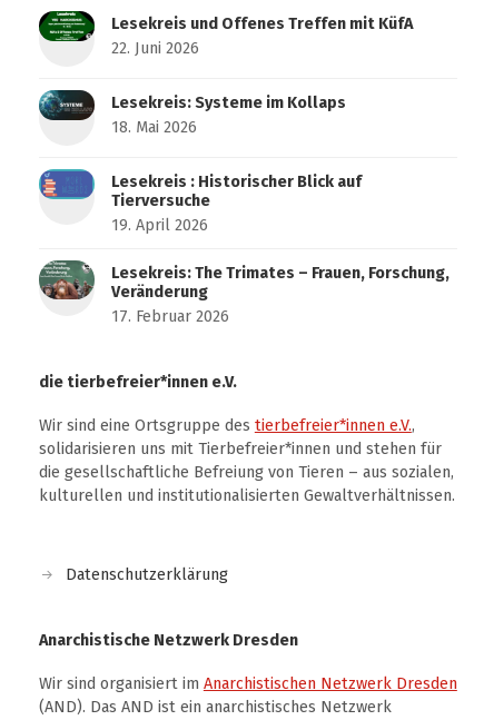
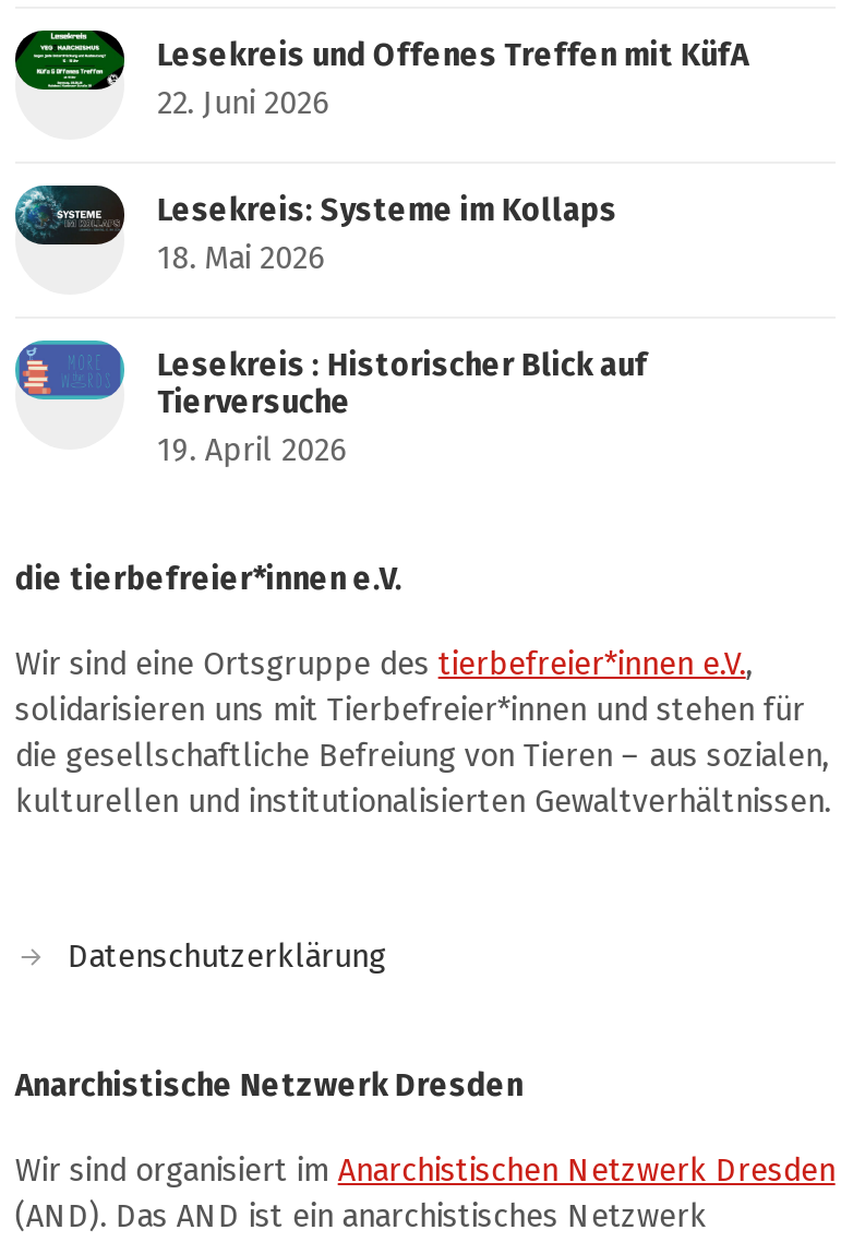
- [image]
- Lesekreis: The Trimates – Frauen, Forschung,
- Veränderung
- 17. Februar 2026
